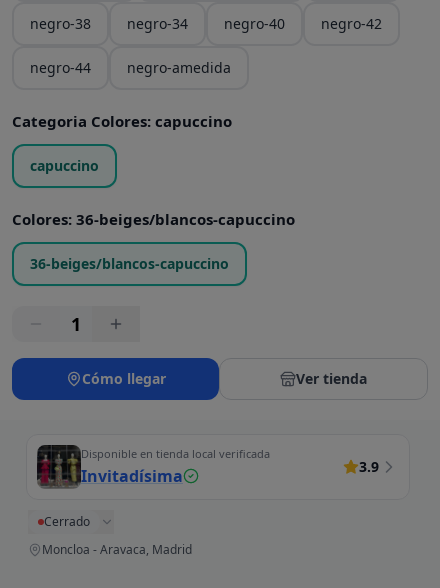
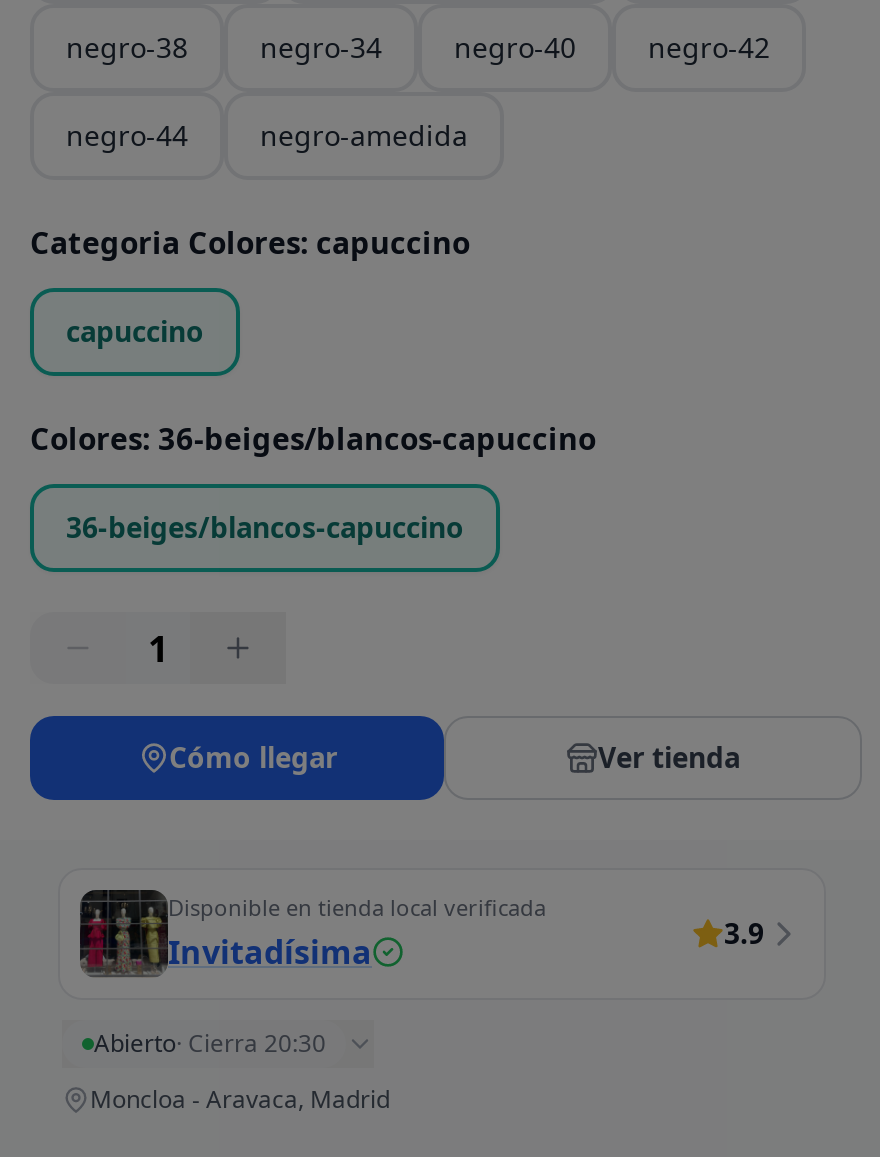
- Cerrado
+ Abierto · Cierra 20:30
